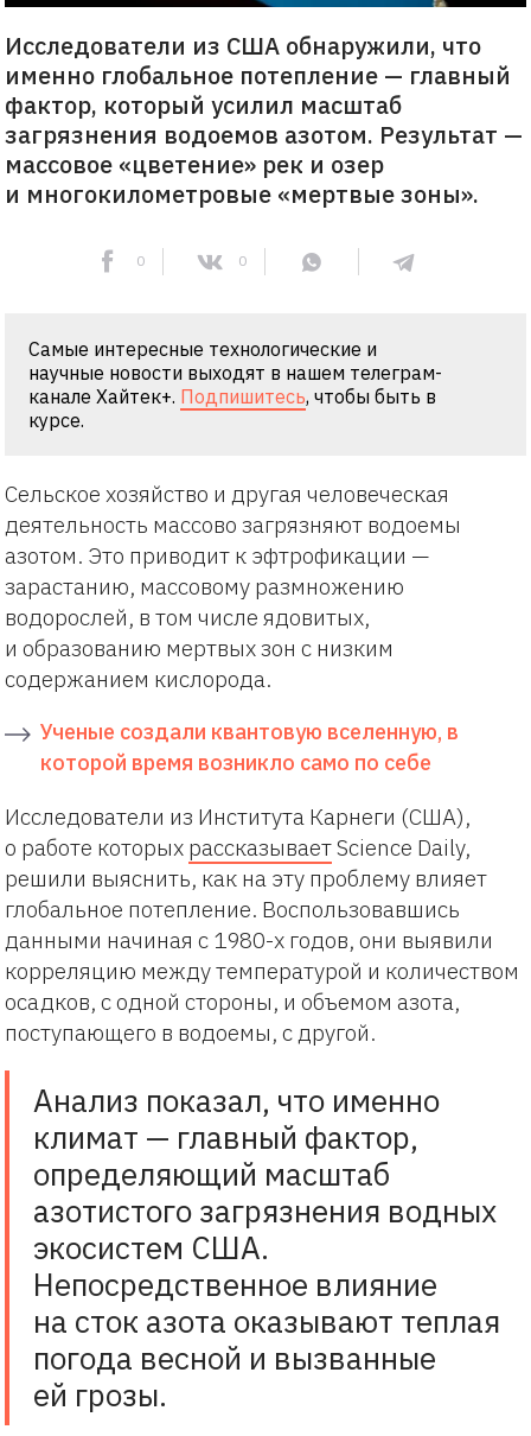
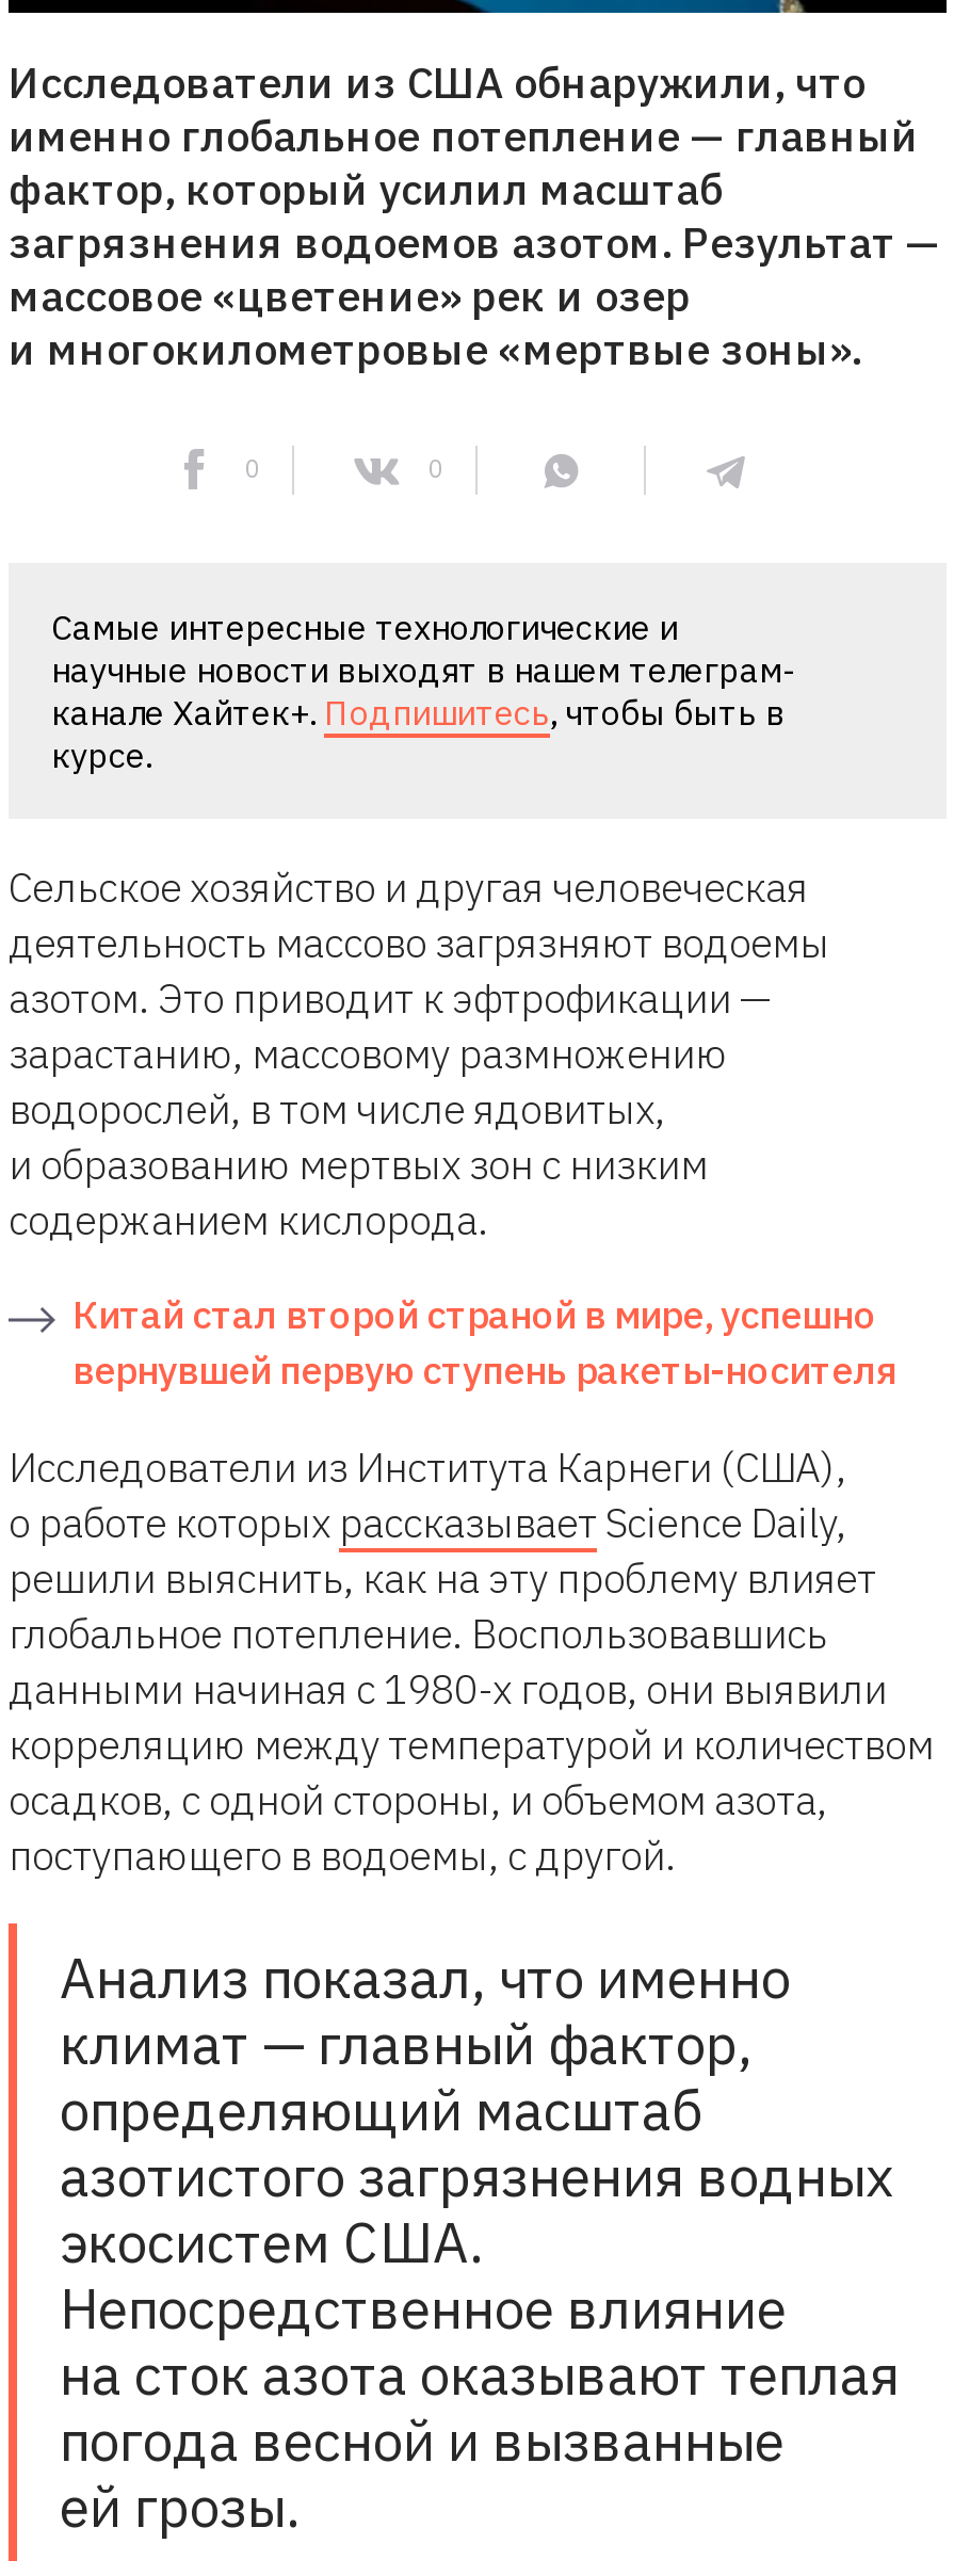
- Ученые создали квантовую вселенную, в
- которой время возникло само по себе
+ Китай стал второй страной в мире, успешно
+ вернувшей первую ступень ракеты-носителя
